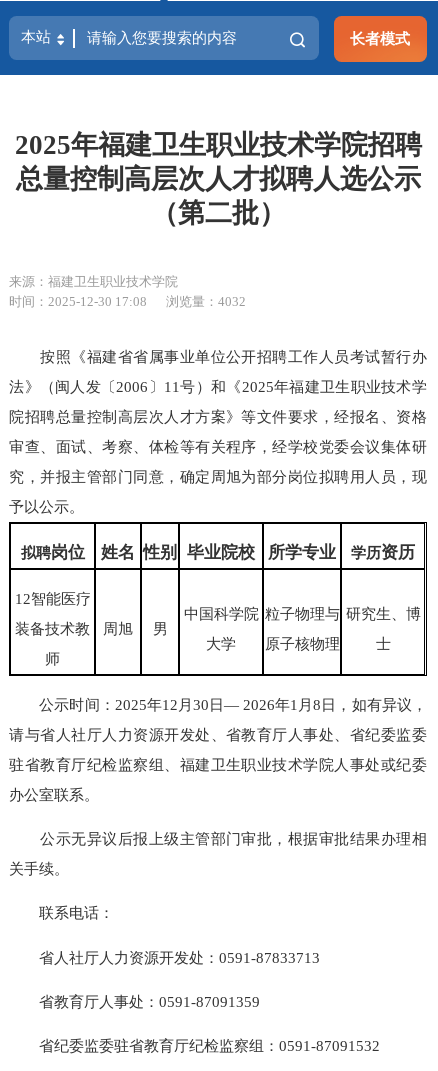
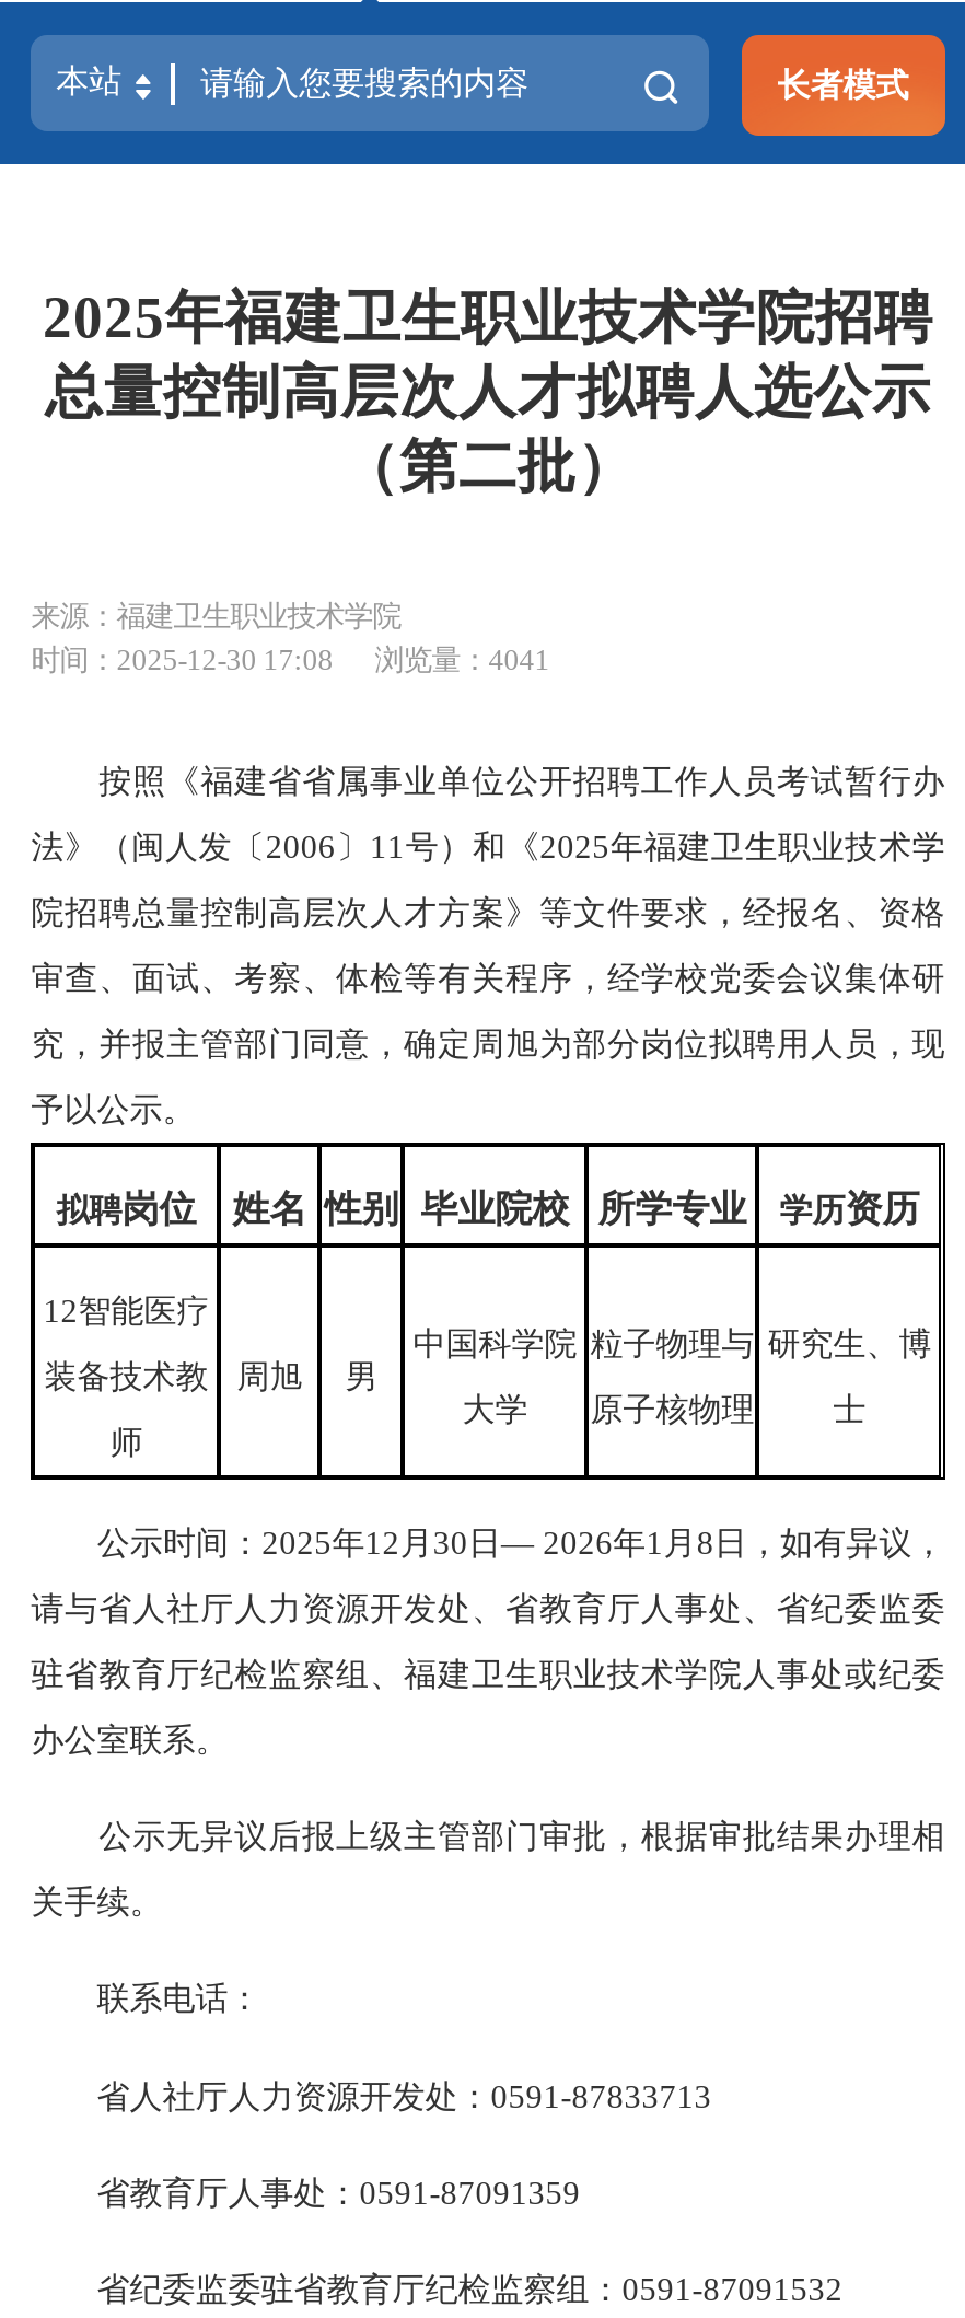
- 时间：2025-12-30 17:08 浏览量：4032
+ 时间：2025-12-30 17:08 浏览量：4041
